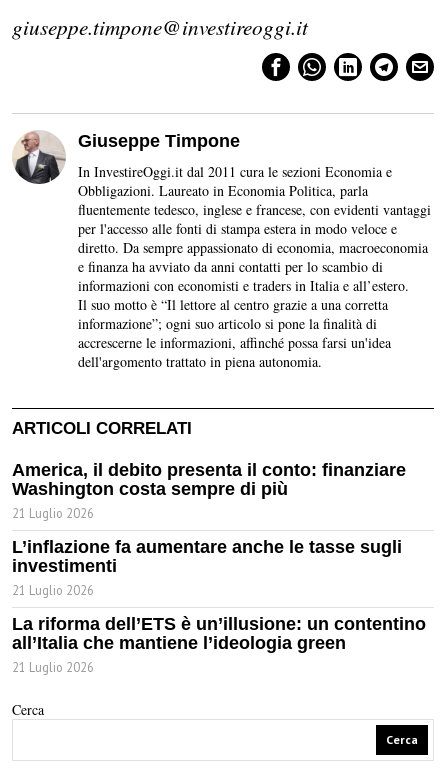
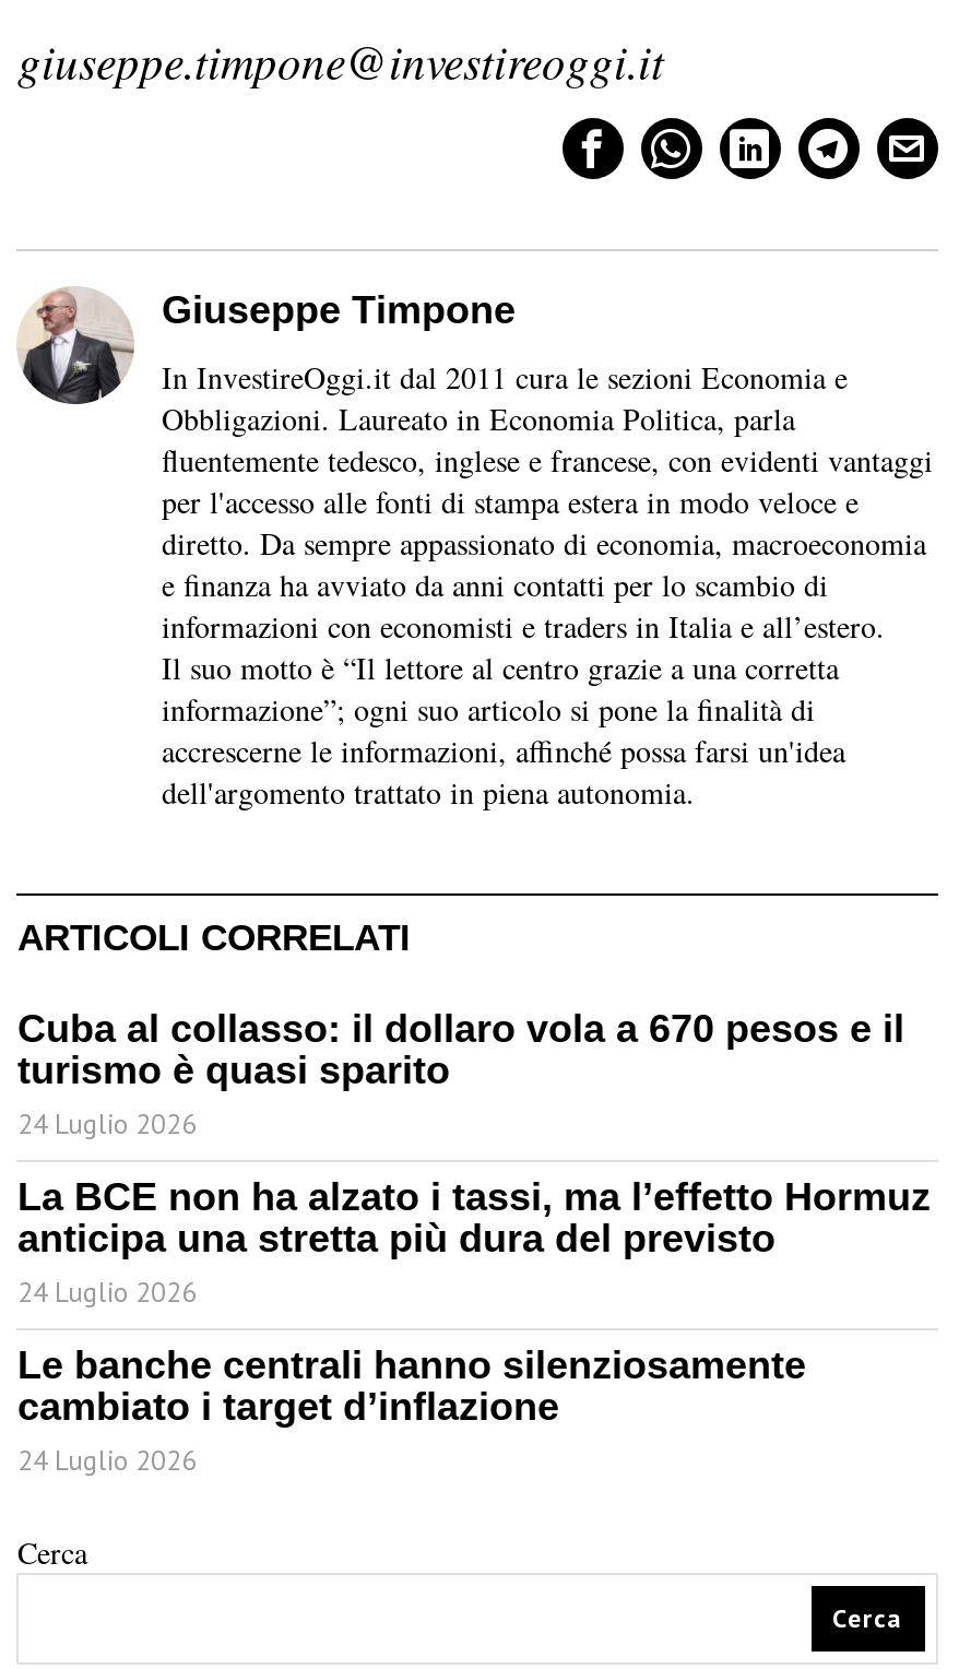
- America, il debito presenta il conto: finanziare
- Washington costa sempre di più
- 21 Luglio 2026
+ Cuba al collasso: il dollaro vola a 670 pesos e il
+ turismo è quasi sparito
+ 24 Luglio 2026

- L’inflazione fa aumentare anche le tasse sugli
- investimenti
- 21 Luglio 2026
+ La BCE non ha alzato i tassi, ma l’effetto Hormuz
+ anticipa una stretta più dura del previsto
+ 24 Luglio 2026

- La riforma dell’ETS è un’illusione: un contentino
- all’Italia che mantiene l’ideologia green
- 21 Luglio 2026
+ Le banche centrali hanno silenziosamente
+ cambiato i target d’inflazione
+ 24 Luglio 2026
